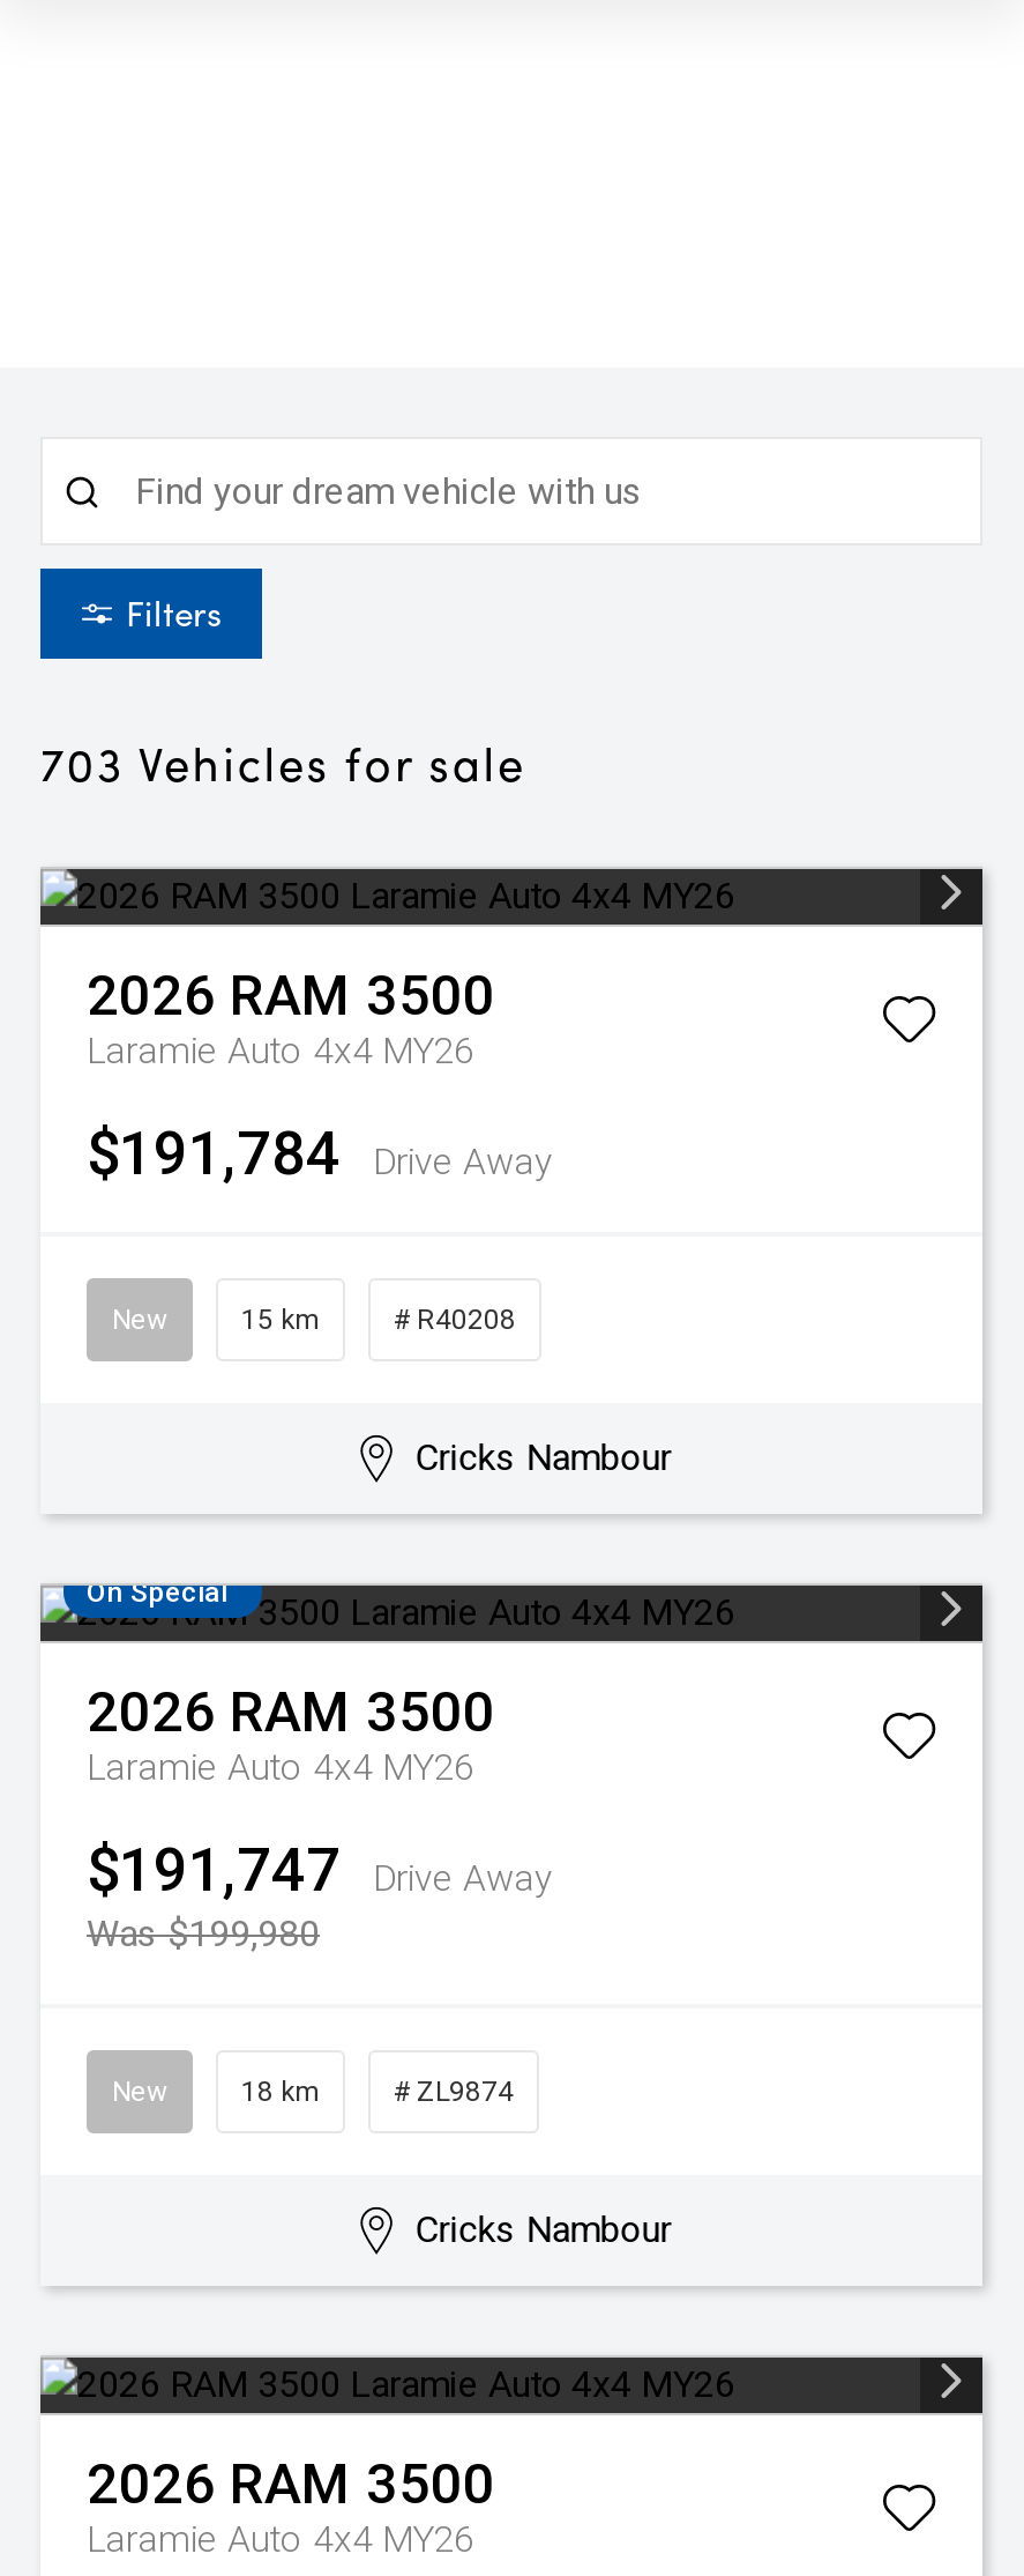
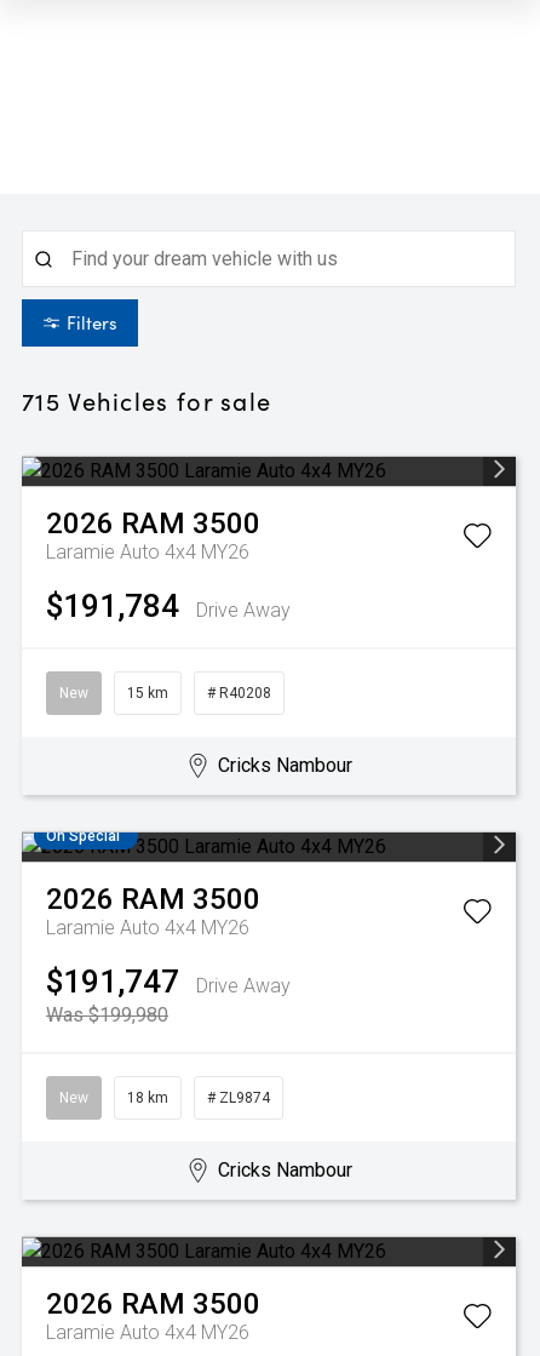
- 703 Vehicles for sale
+ 715 Vehicles for sale
